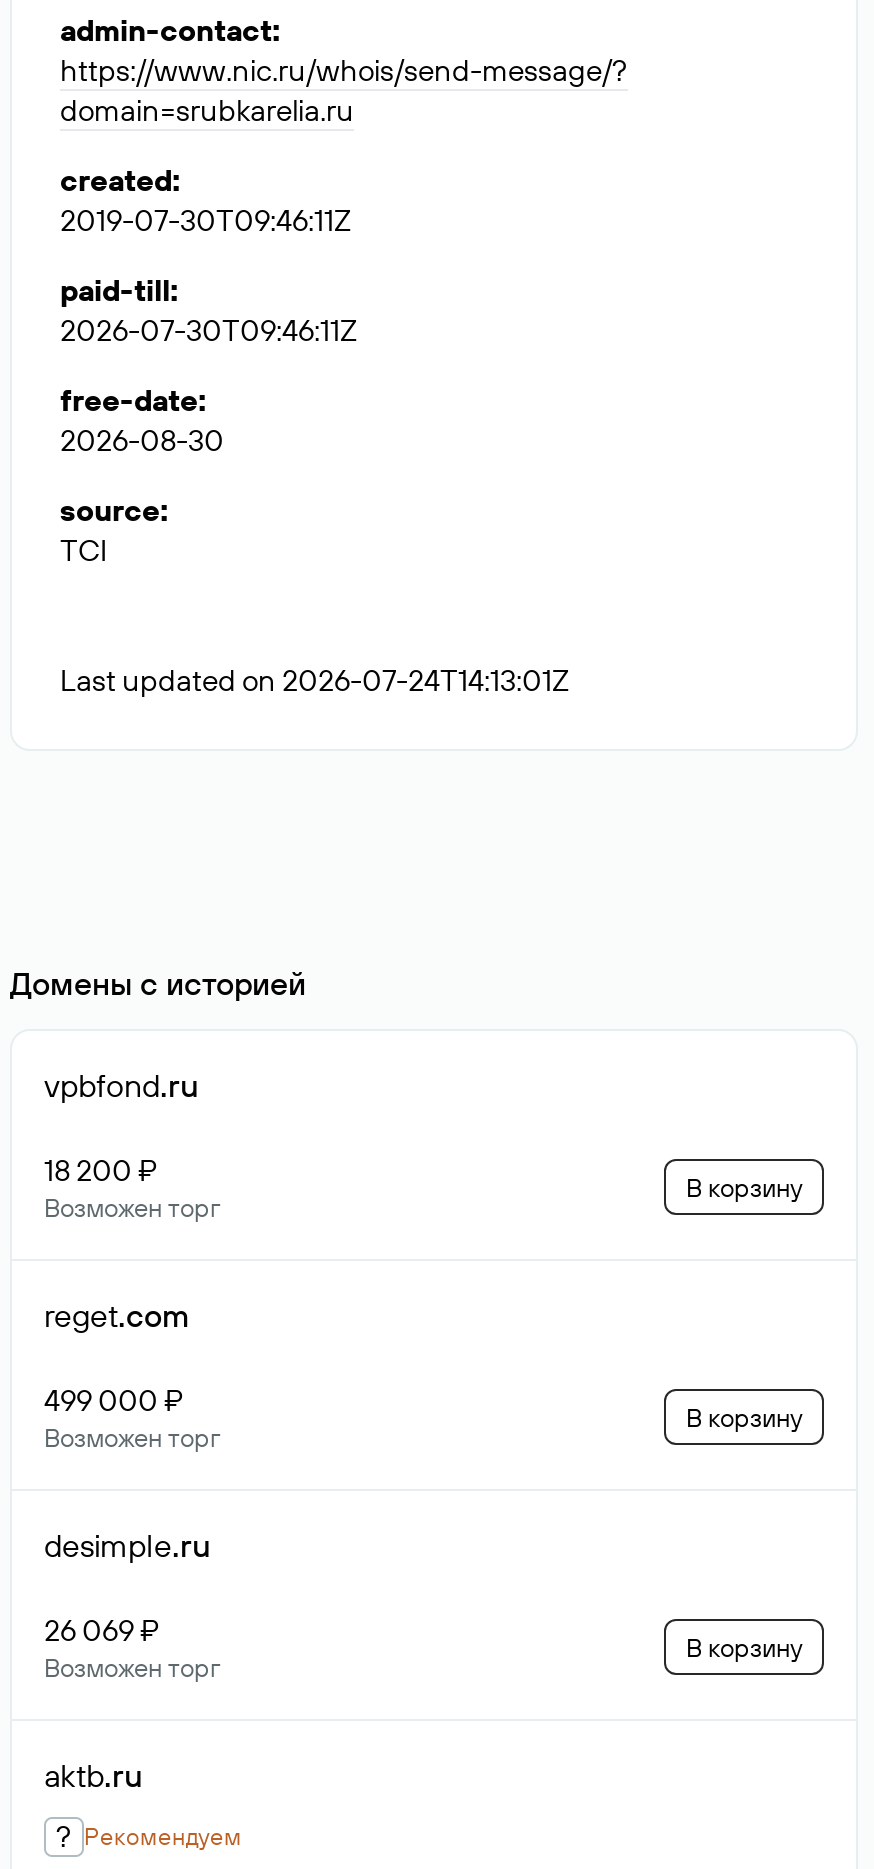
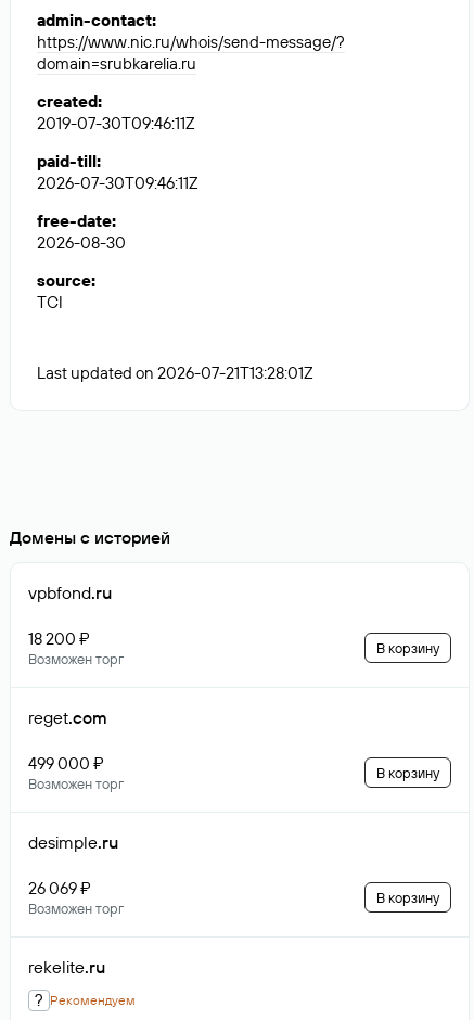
- Last updated on 2026-07-24T14:13:01Z
+ Last updated on 2026-07-21T13:28:01Z

- aktb.ru
+ rekelite.ru
